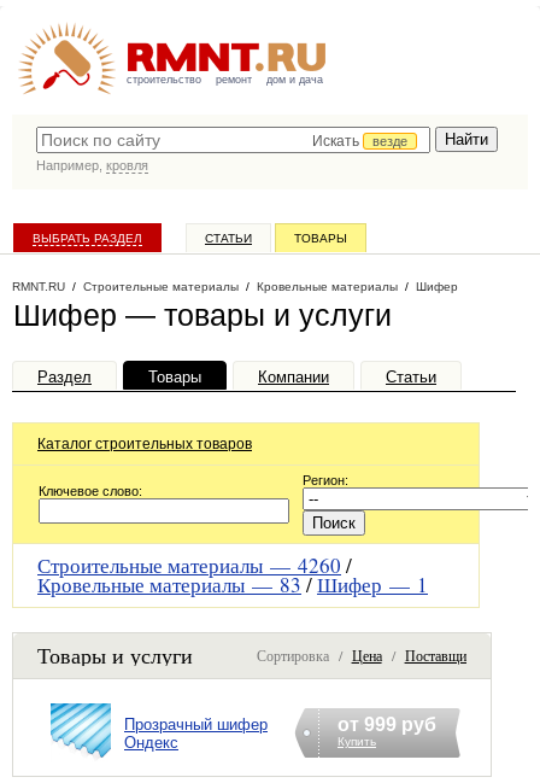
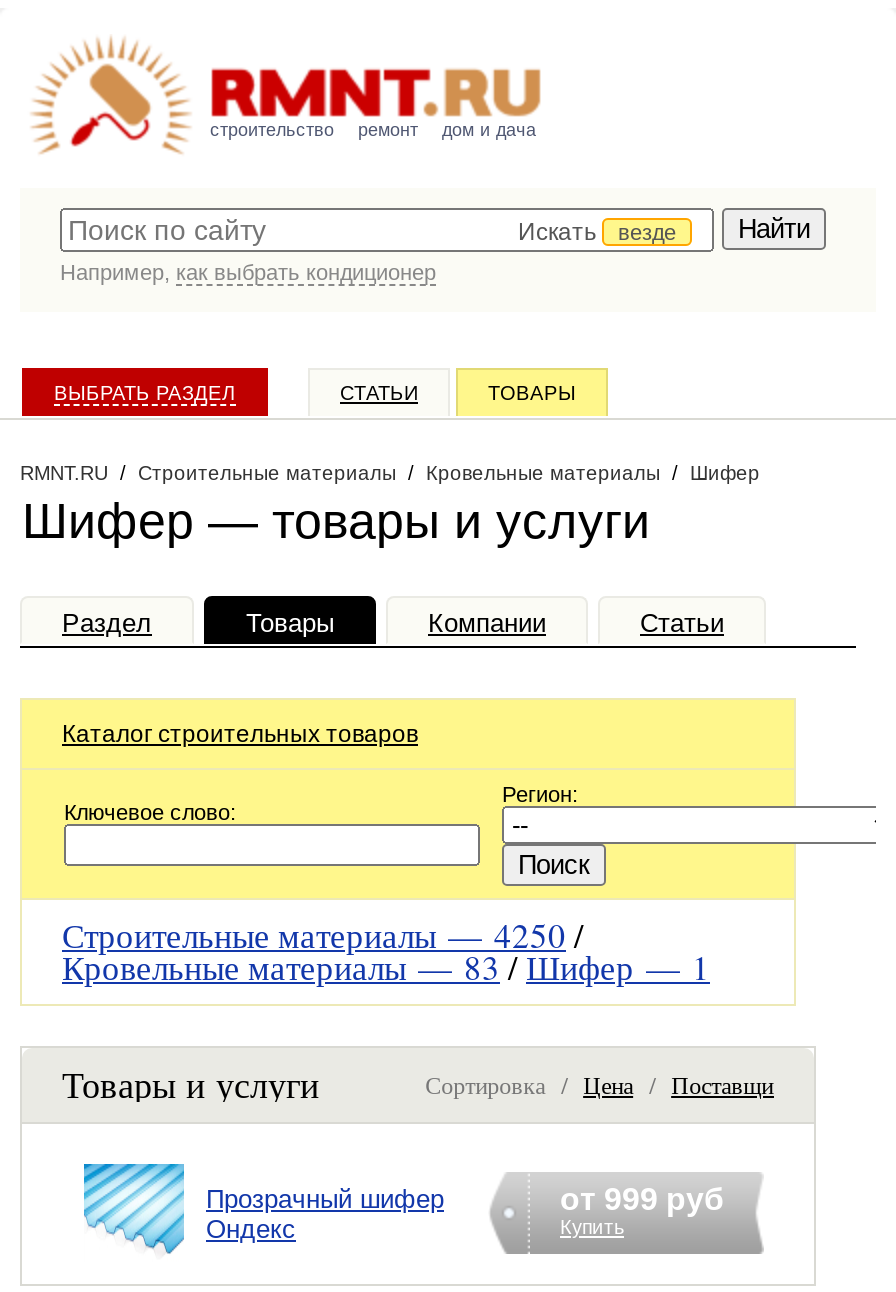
- Например, кровля
+ Например, как выбрать кондиционер

- Строительные материалы — 4260 /
+ Строительные материалы — 4250 /
